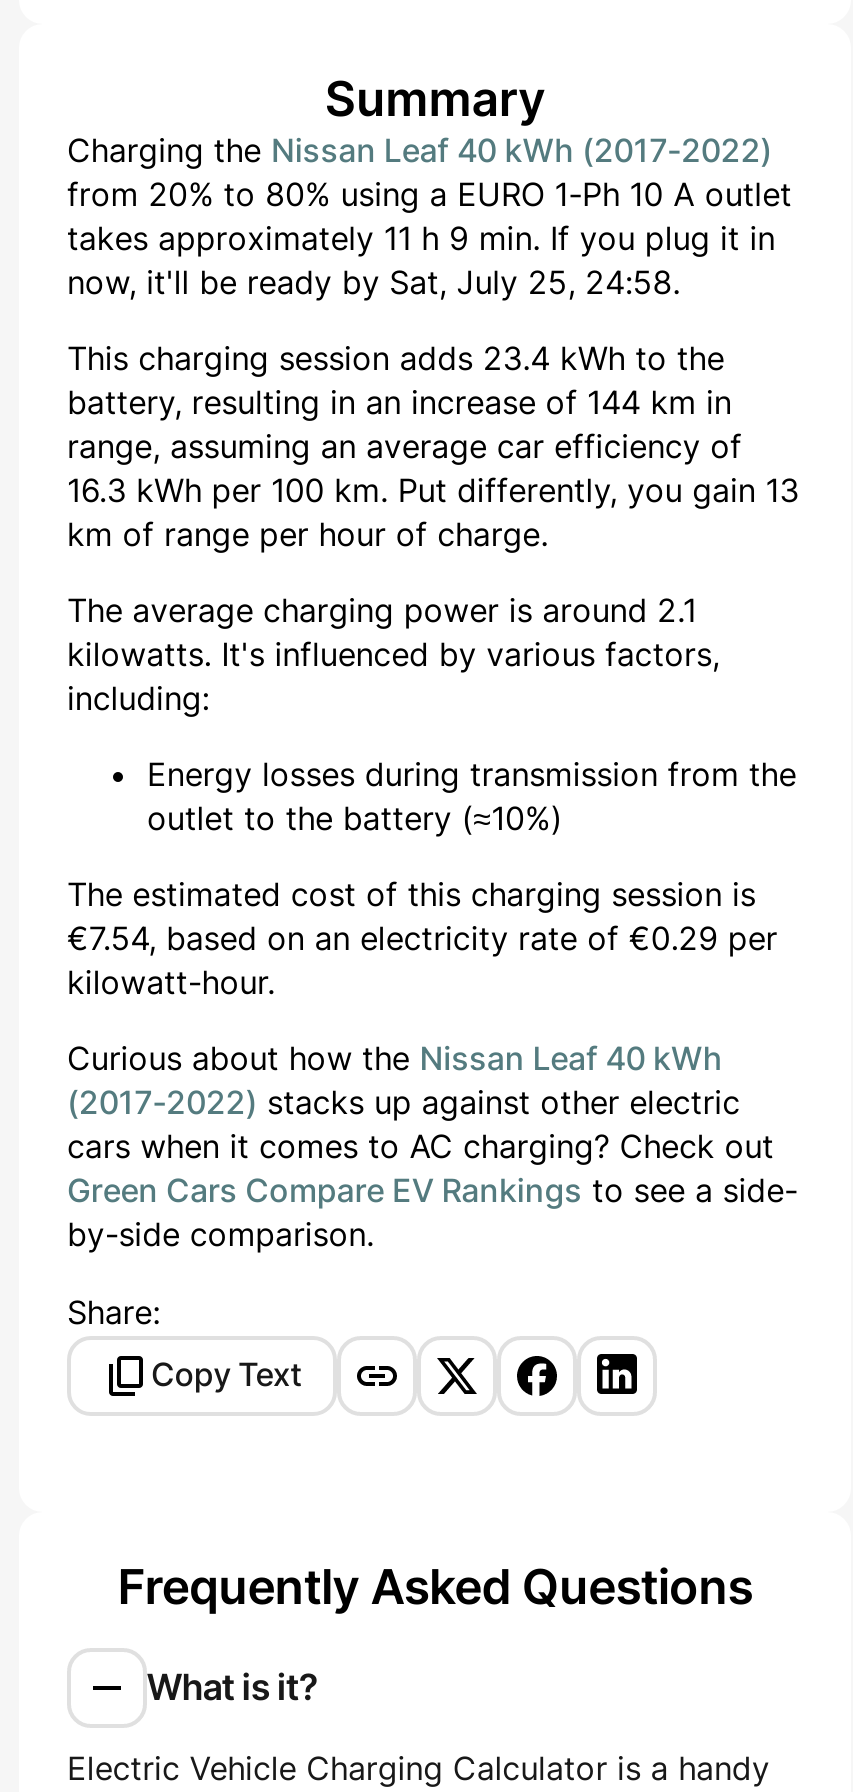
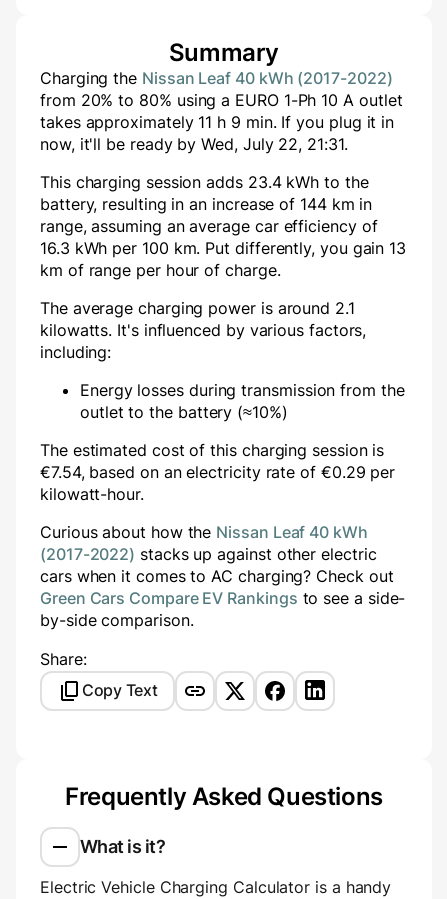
- now, it'll be ready by Sat, July 25, 24:58.
+ now, it'll be ready by Wed, July 22, 21:31.
